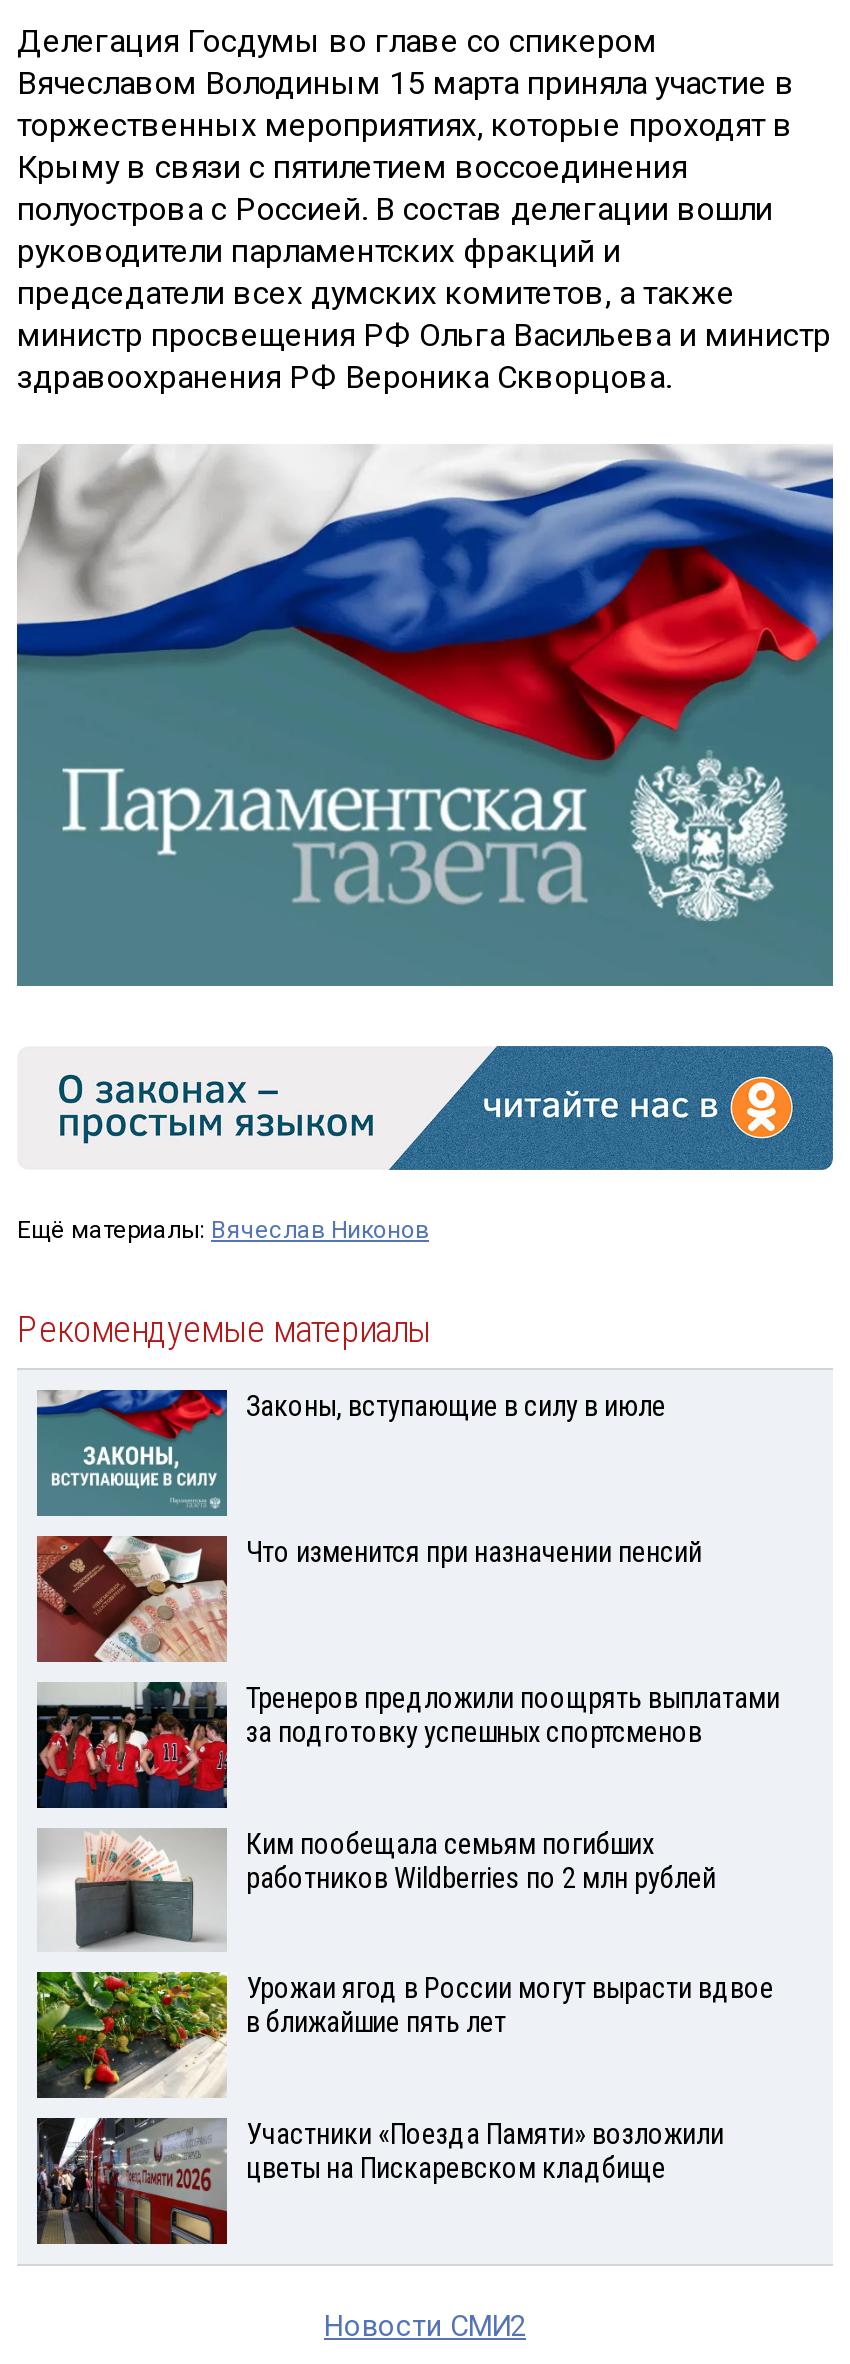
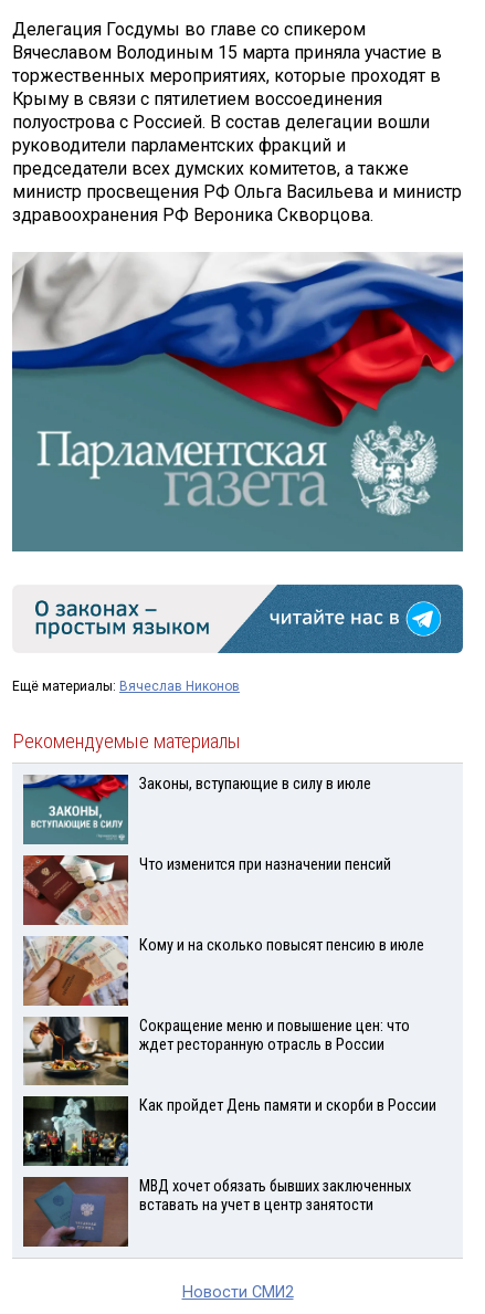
- [image]
+ [image]

- [image]
- Тренеров предложили поощрять выплатами
- за подготовку успешных спортсменов
+ [image]
+ Кому и на сколько повысят пенсию в июле

- [image]
- Ким пообещала семьям погибших
- работников Wildberries по 2 млн рублей
+ [image]
+ Сокращение меню и повышение цен: что
+ ждет ресторанную отрасль в России

- [image]
- Урожаи ягод в России могут вырасти вдвое
- в ближайшие пять лет
+ [image]
+ Как пройдет День памяти и скорби в России

- [image]
- Участники «Поезда Памяти» возложили
- цветы на Пискаревском кладбище
+ [image]
+ МВД хочет обязать бывших заключенных
+ вставать на учет в центр занятости
